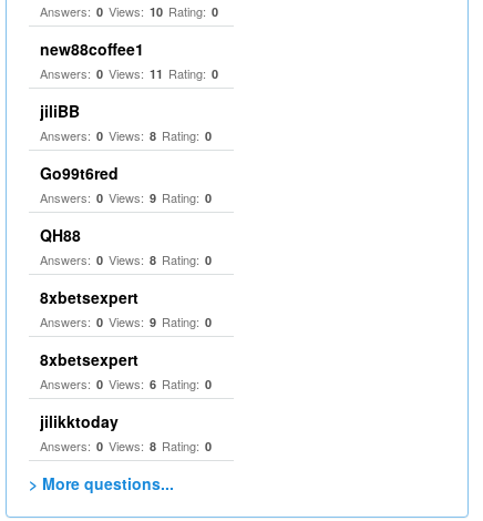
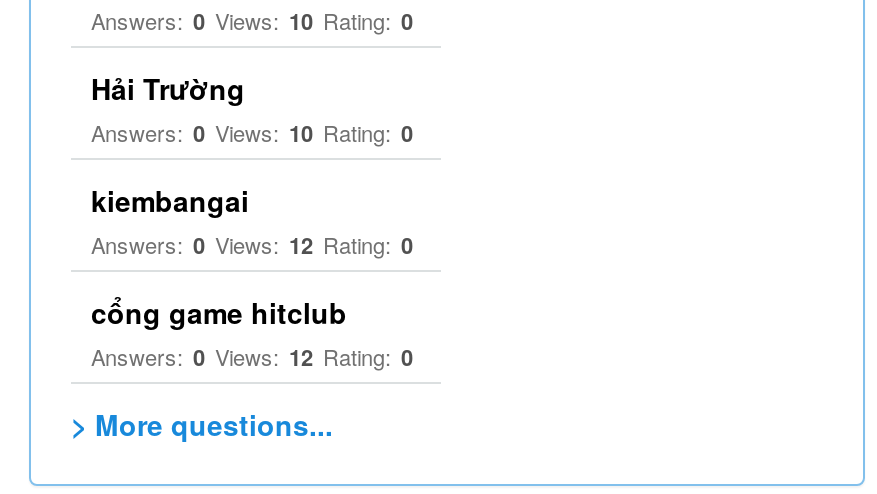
- new88coffee1
- Answers: 0 Views: 11 Rating: 0
- jiliBB
- Answers: 0 Views: 8 Rating: 0
- Go99t6red
- Answers: 0 Views: 9 Rating: 0
- QH88
- Answers: 0 Views: 8 Rating: 0
- 8xbetsexpert
- Answers: 0 Views: 9 Rating: 0
- 8xbetsexpert
- Answers: 0 Views: 6 Rating: 0
- jilikktoday
- Answers: 0 Views: 8 Rating: 0
+ Hải Trường
+ Answers: 0 Views: 10 Rating: 0
+ kiembangai
+ Answers: 0 Views: 12 Rating: 0
+ cổng game hitclub
+ Answers: 0 Views: 12 Rating: 0
